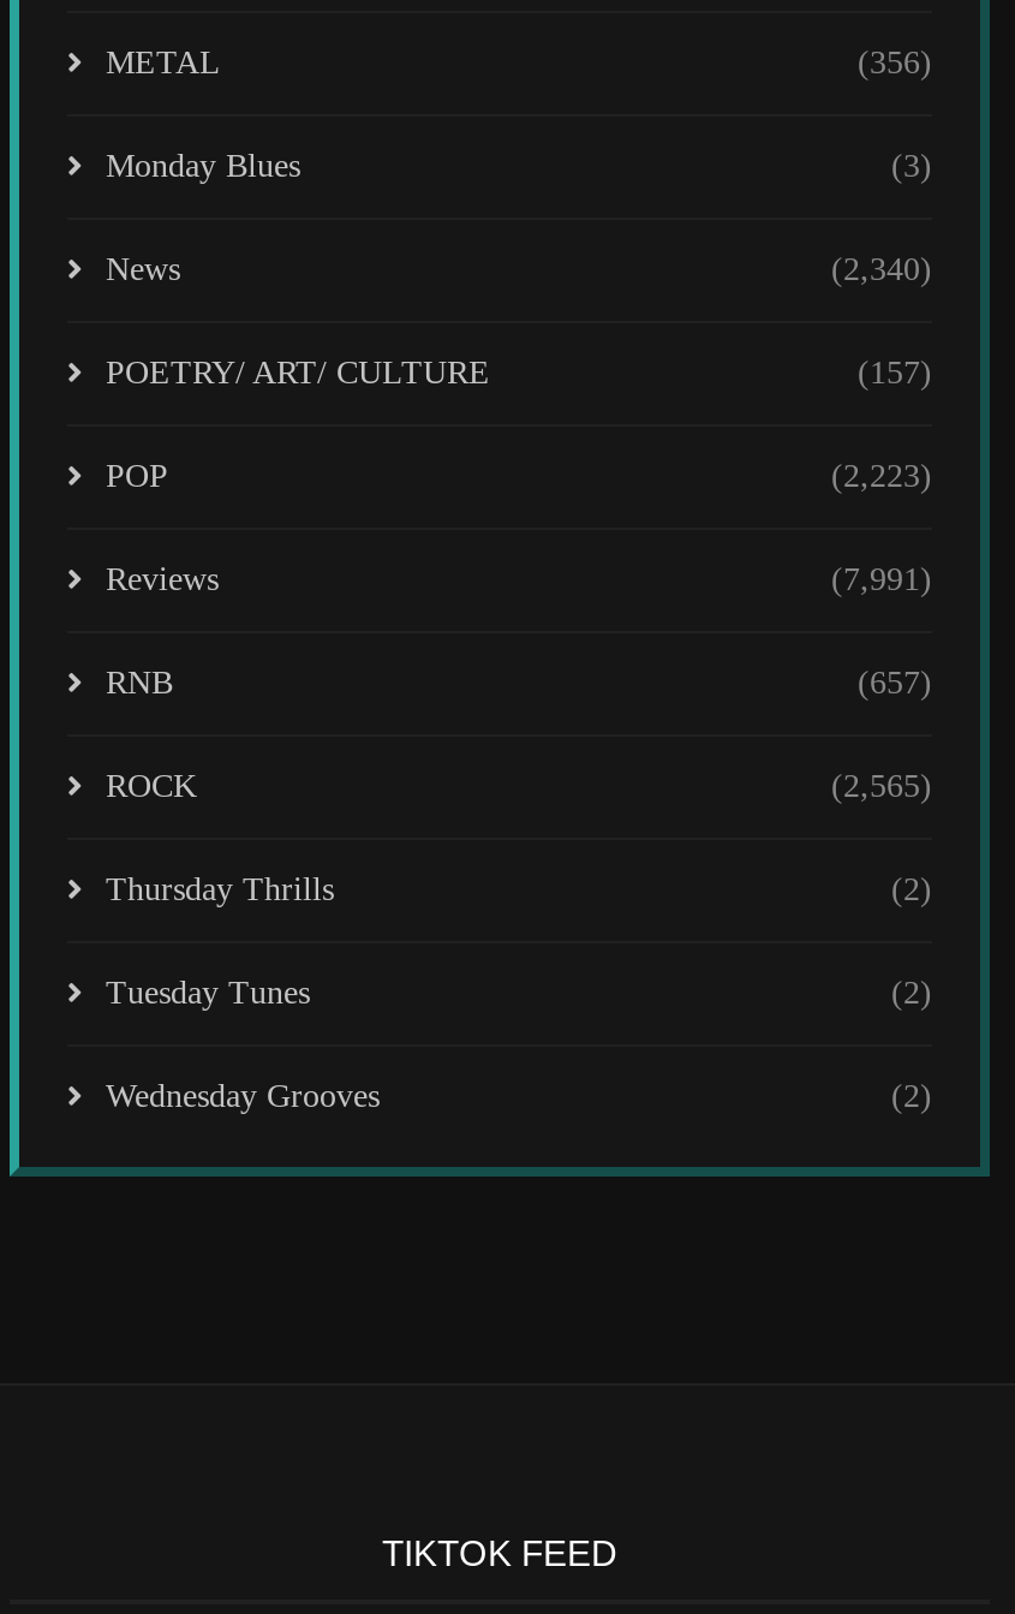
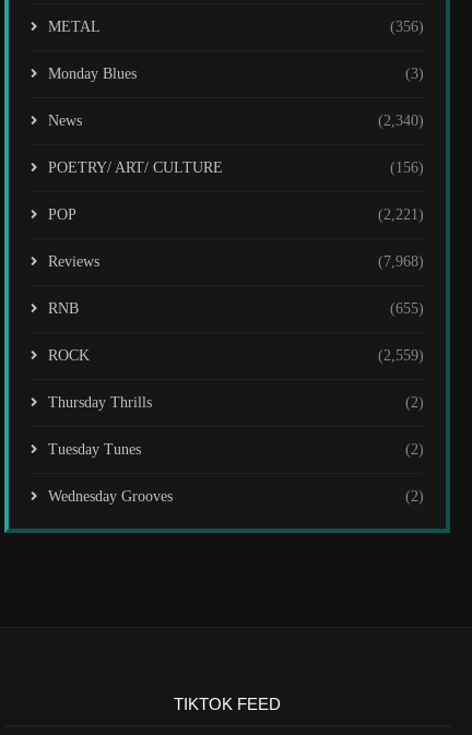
- (157)
+ (156)

- (2,223)
+ (2,221)

- (7,991)
+ (7,968)

- (657)
+ (655)

- (2,565)
+ (2,559)
